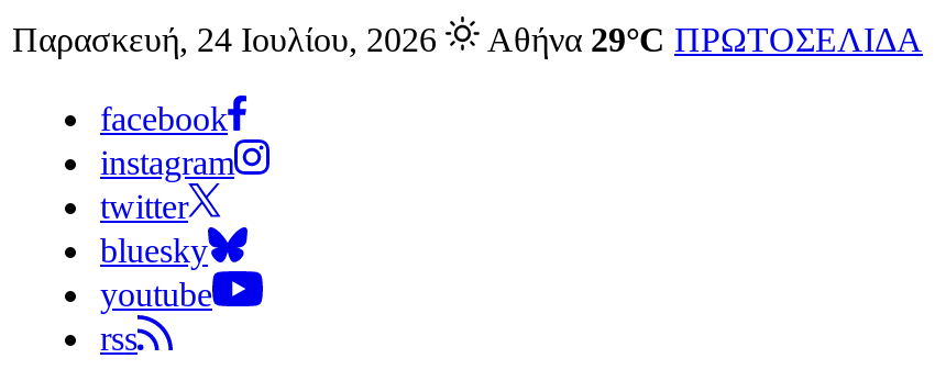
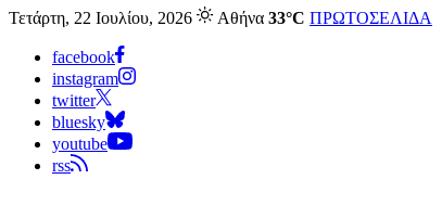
- Παρασκευή, 24 Ιουλίου, 2026
+ Τετάρτη, 22 Ιουλίου, 2026

- Αθήνα 29°C ΠΡΩΤΟΣΕΛΙΔΑ
+ Αθήνα 33°C ΠΡΩΤΟΣΕΛΙΔΑ
